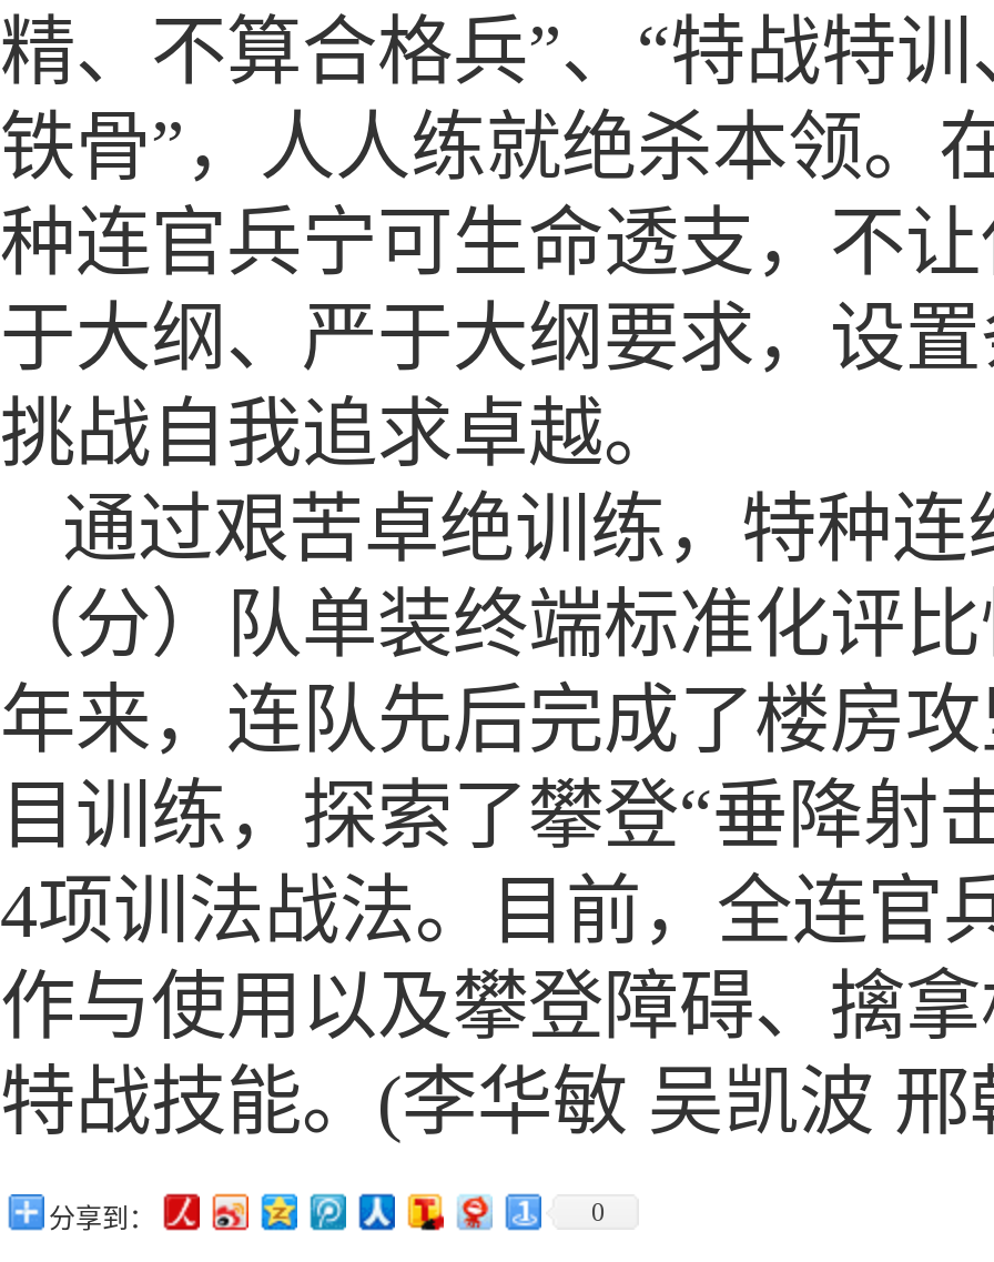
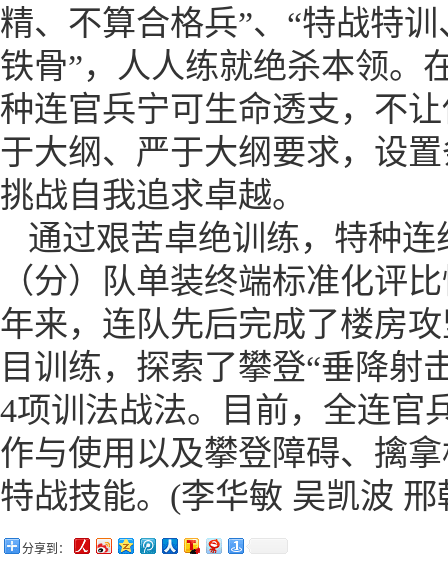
- 0
